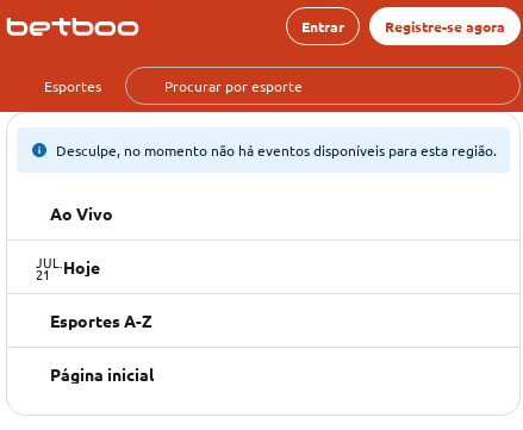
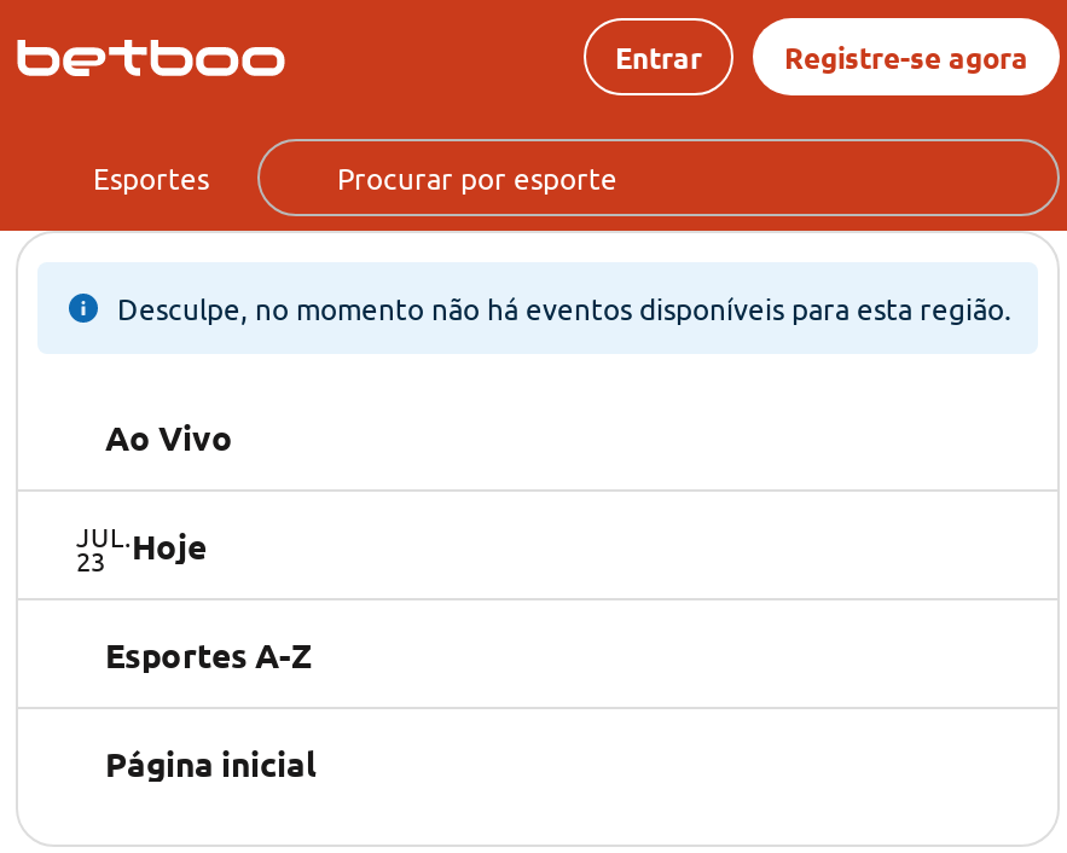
- 21 JUL. Hoje
+ 23 JUL. Hoje
